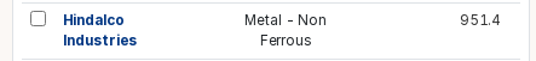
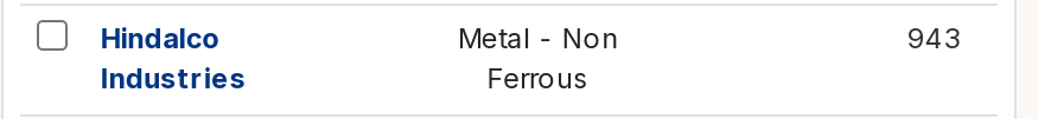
- 951.4
+ 943
